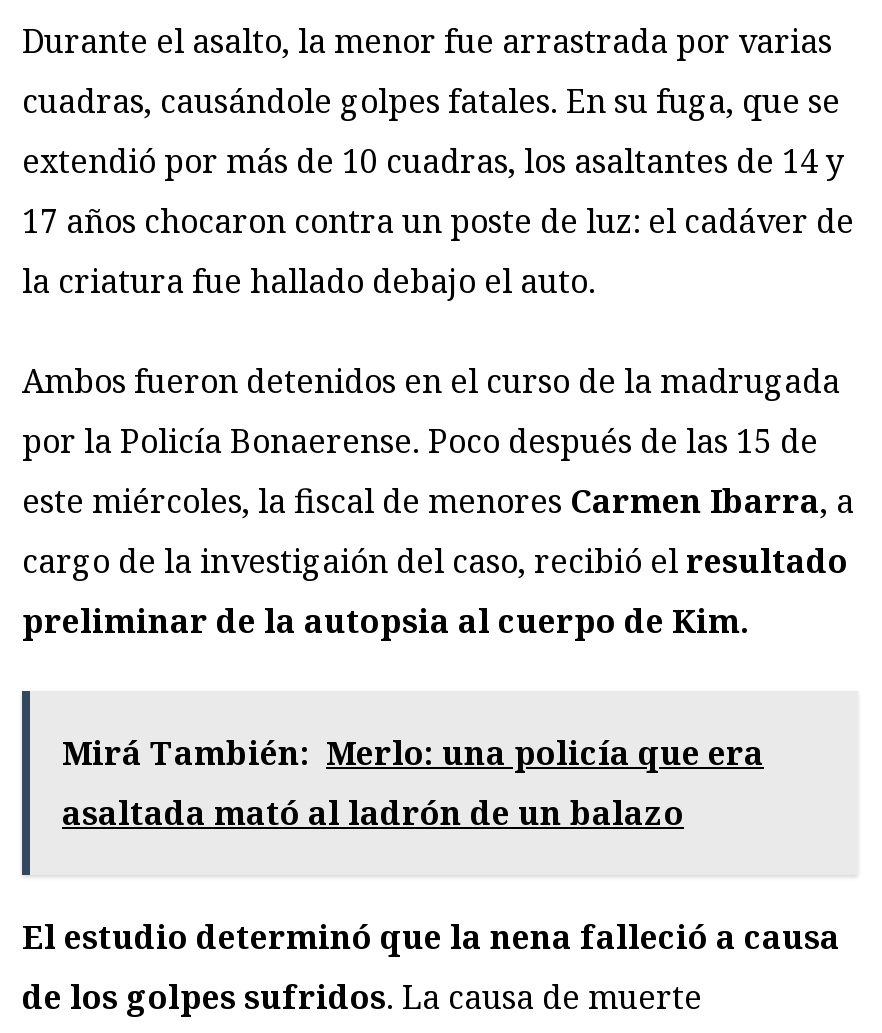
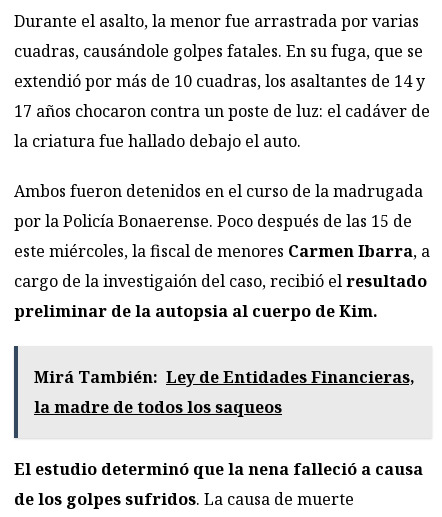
- Mirá También: Merlo: una policía que era
- asaltada mató al ladrón de un balazo
+ Mirá También: Ley de Entidades Financieras,
+ la madre de todos los saqueos
